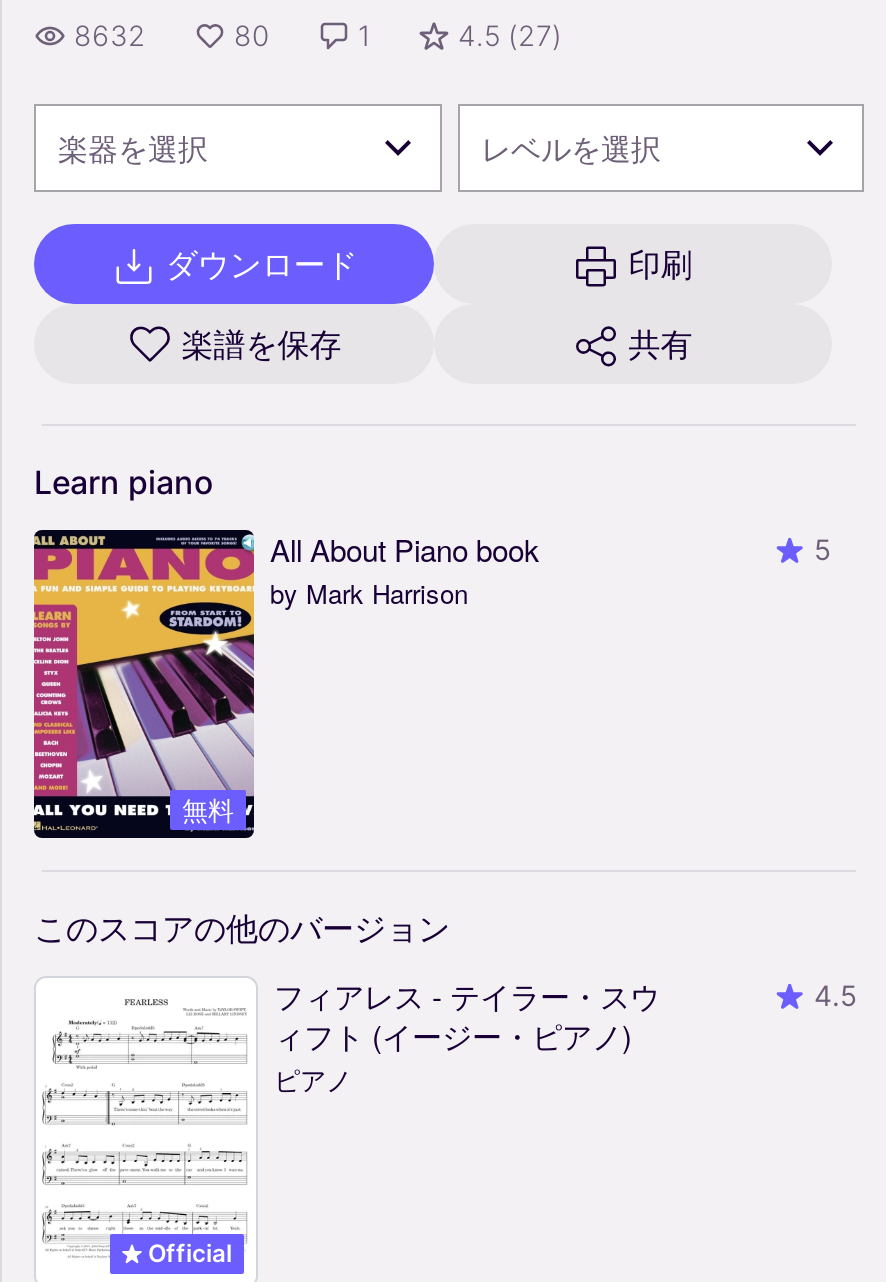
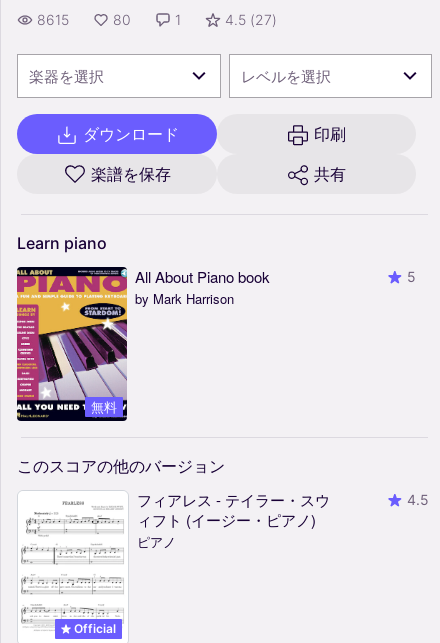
- 8632
+ 8615
